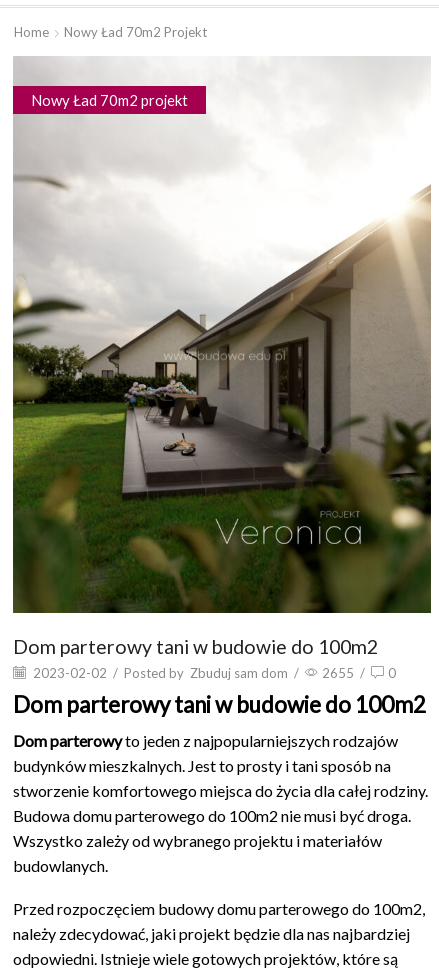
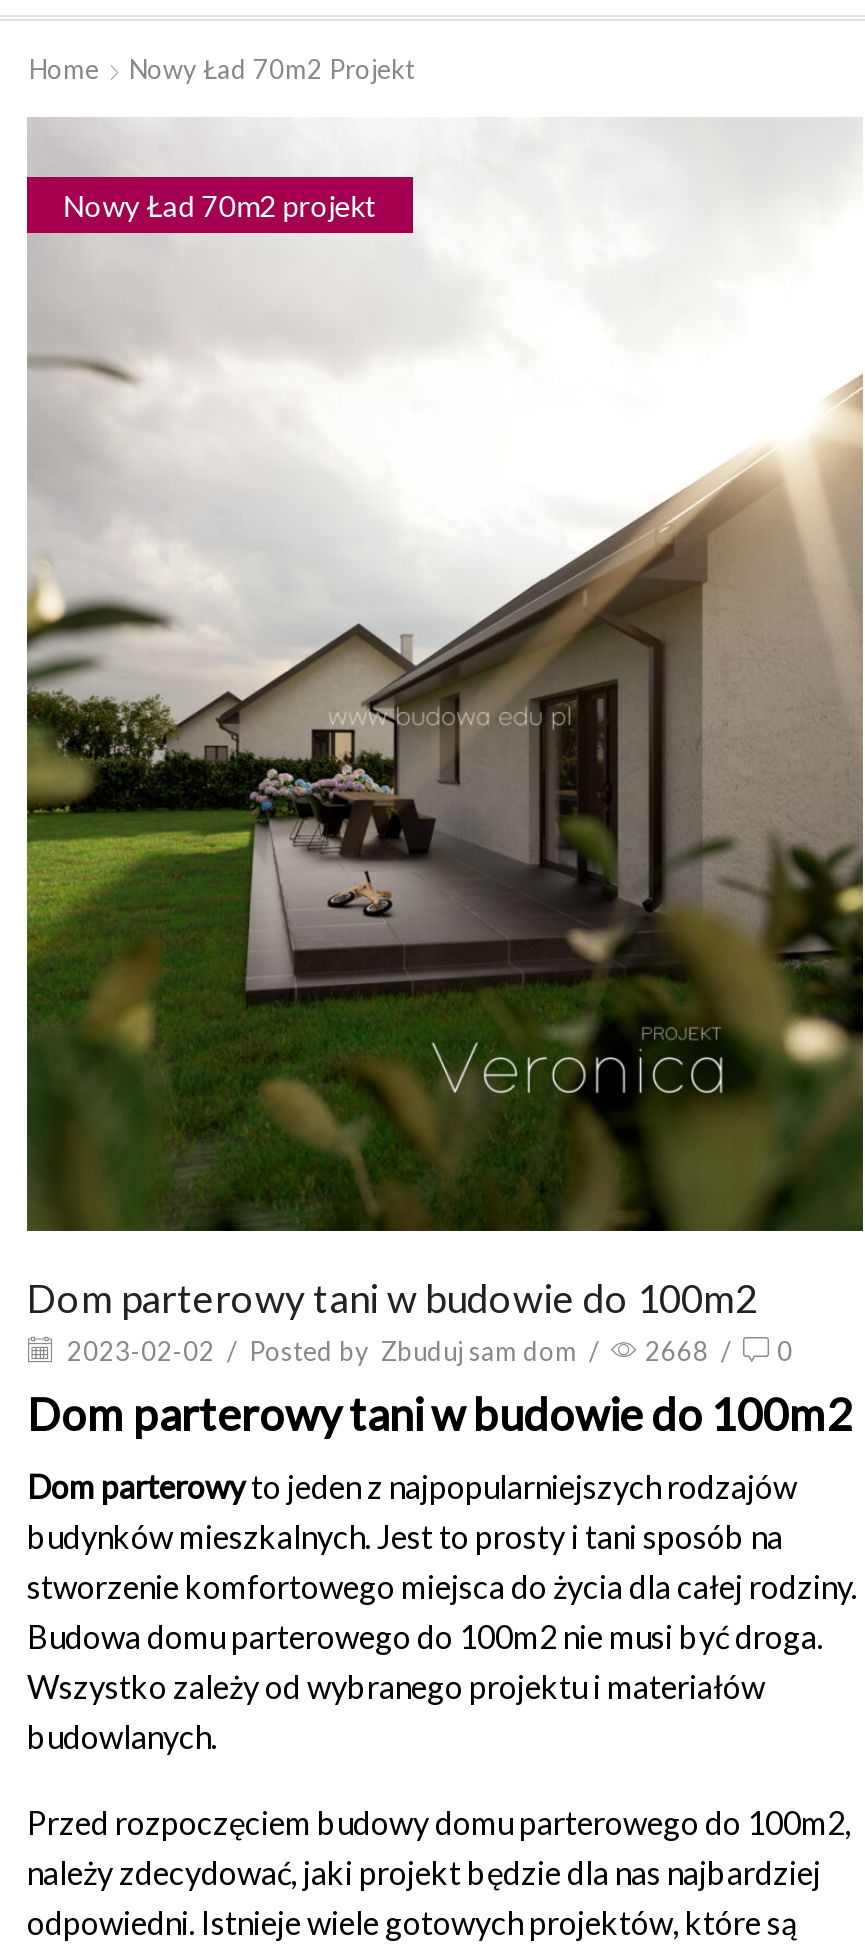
- 2023-02-02 / Posted by Zbuduj sam dom / 2655 / 0
+ 2023-02-02 / Posted by Zbuduj sam dom / 2668 / 0
